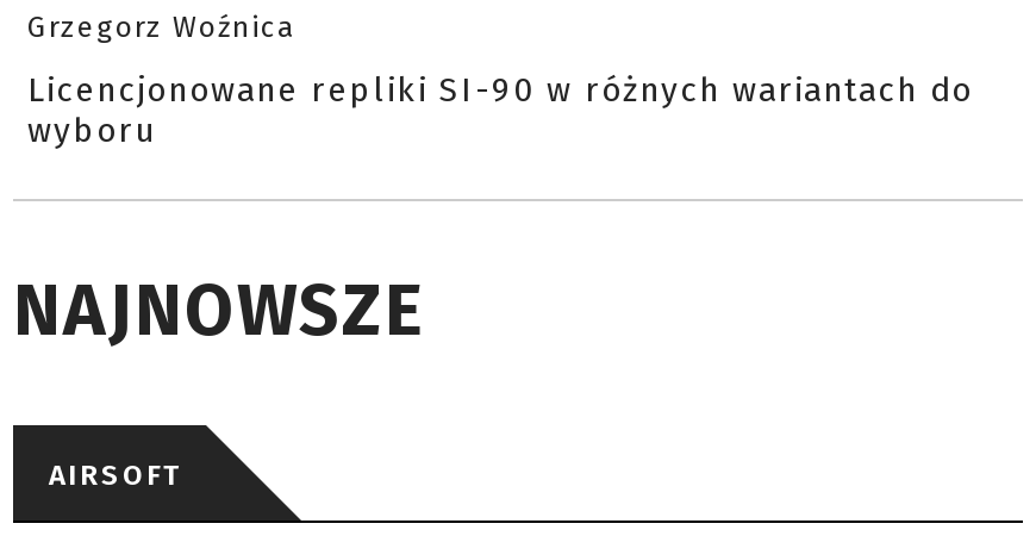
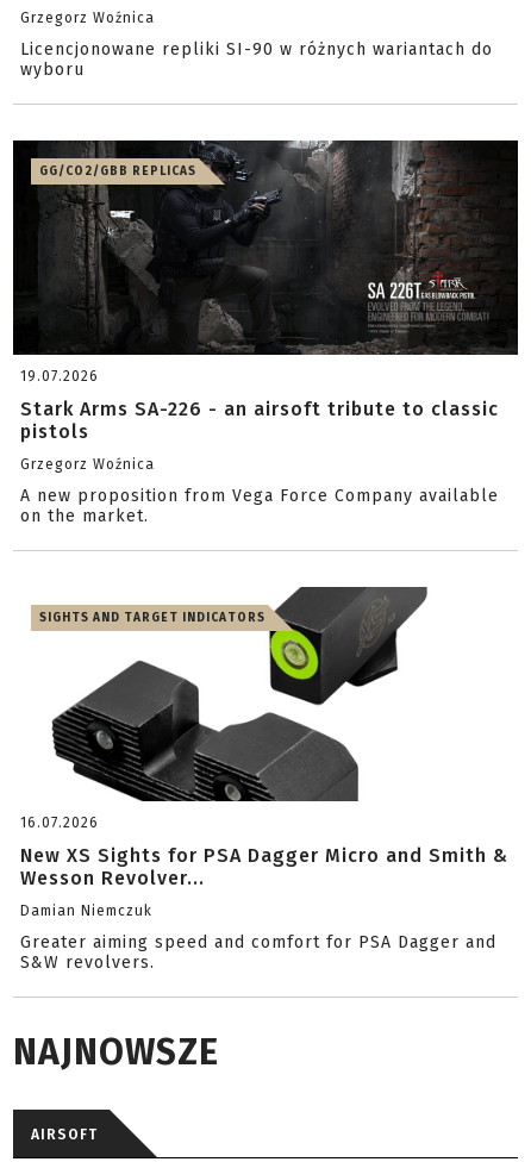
+ [image]
+ GG/CO2/GBB REPLICAS

+ 19.07.2026
+ Stark Arms SA-226 - an airsoft tribute to classic
+ pistols
+ Grzegorz Woźnica
+ A new proposition from Vega Force Company available
+ on the market.

+ 16.07.2026
+ New XS Sights for PSA Dagger Micro and Smith &
+ Wesson Revolver...
+ Damian Niemczuk
+ Greater aiming speed and comfort for PSA Dagger and
+ S&W revolvers.

+ [image]
+ SIGHTS AND TARGET INDICATORS
